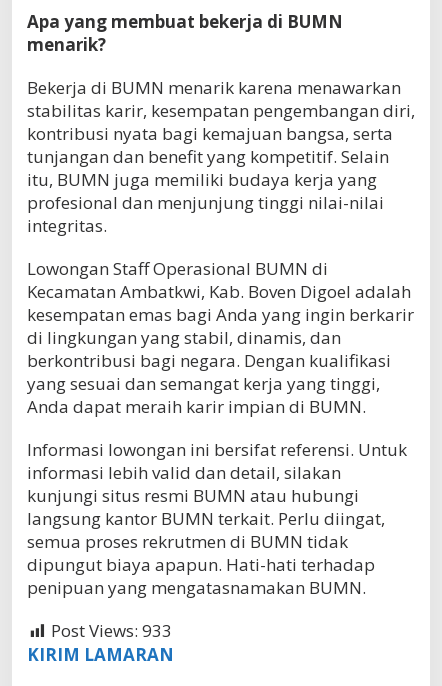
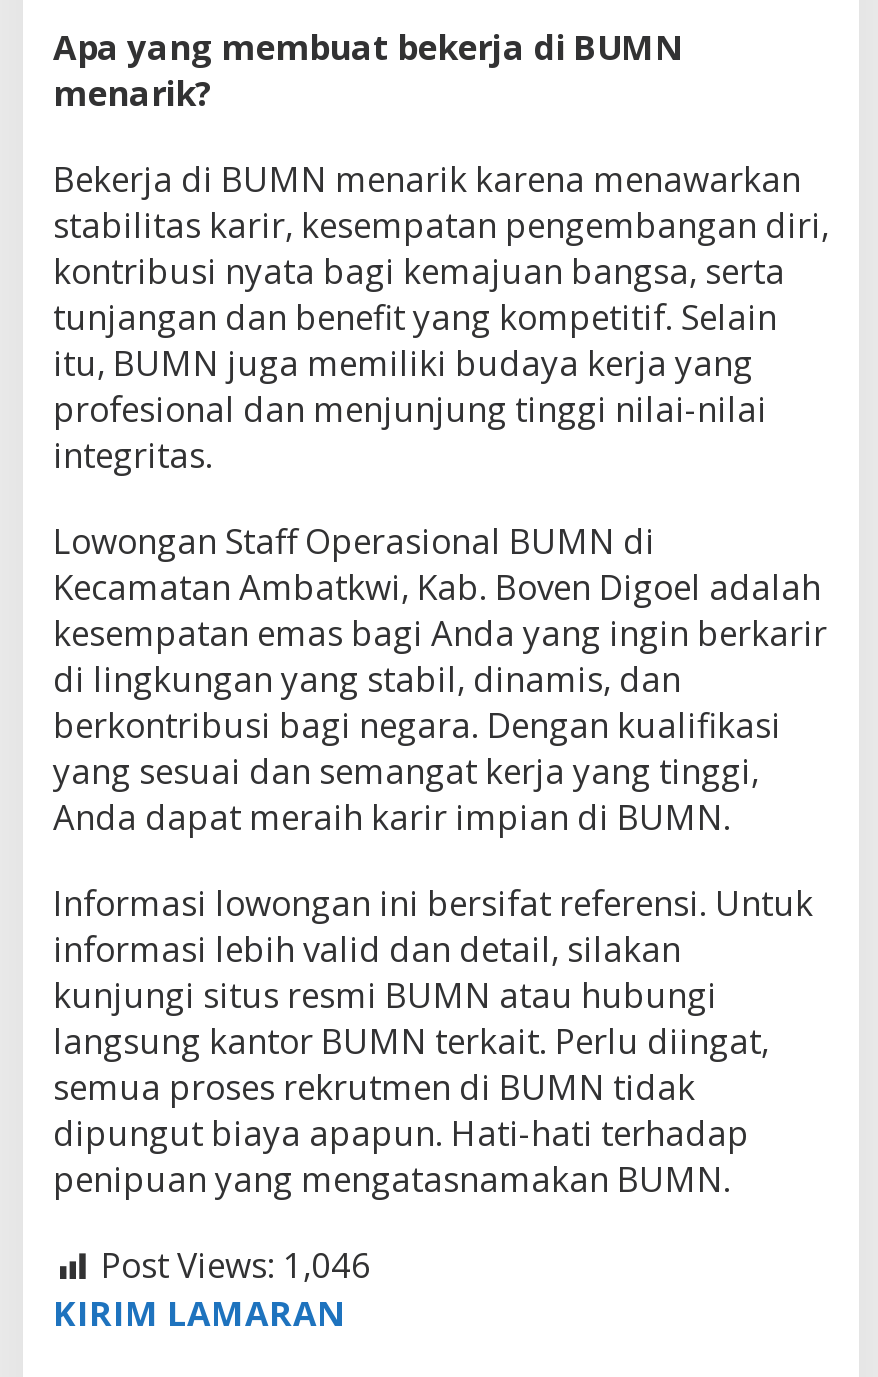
- Post Views: 933
+ Post Views: 1,046
